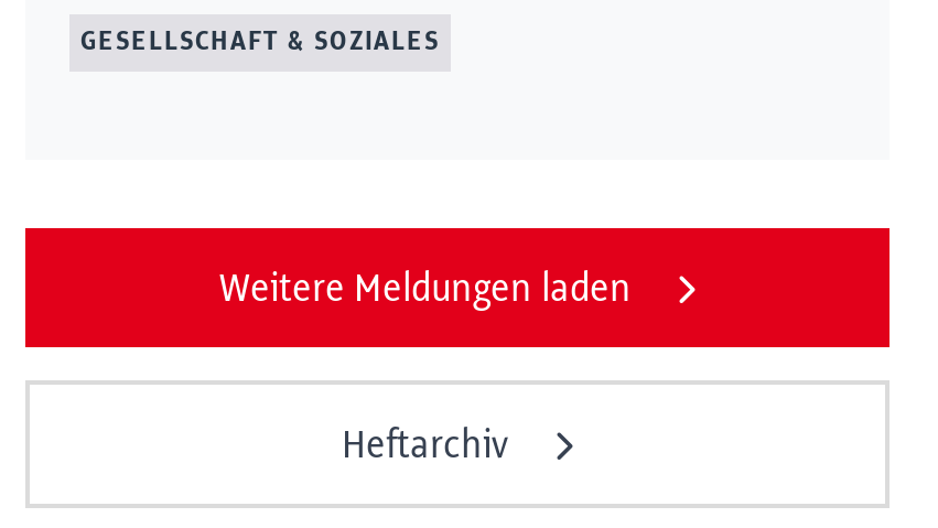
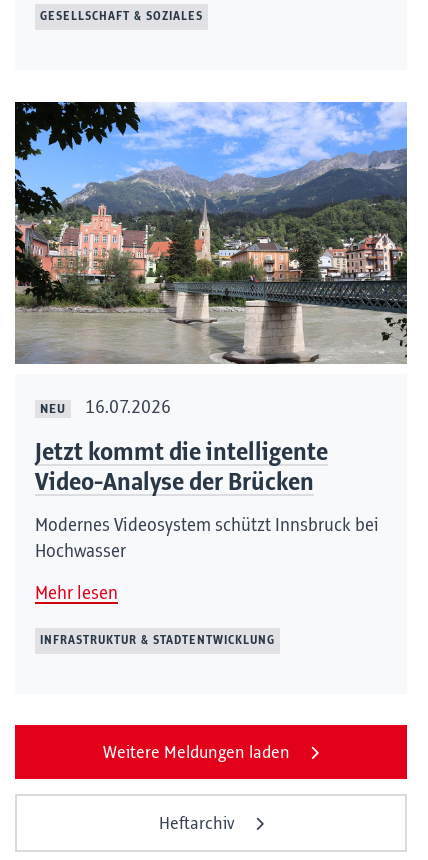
+ [image]
+ NEU
+ 16.07.2026
+ Jetzt kommt die intelligente
+ Video-Analyse der Brücken
+ Modernes Videosystem schützt Innsbruck bei
+ Hochwasser
+ Mehr lesen
+ INFRASTRUKTUR & STADTENTWICKLUNG
